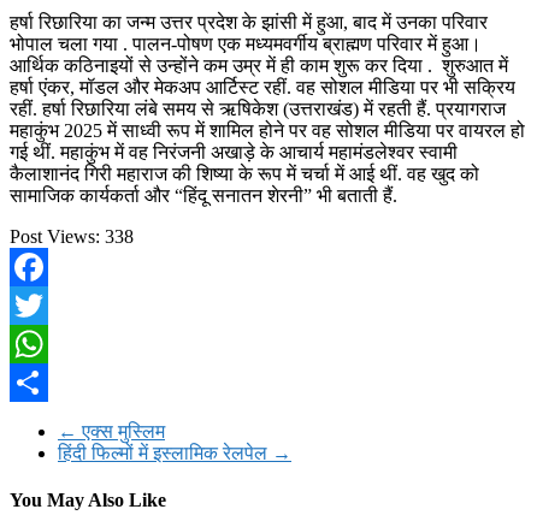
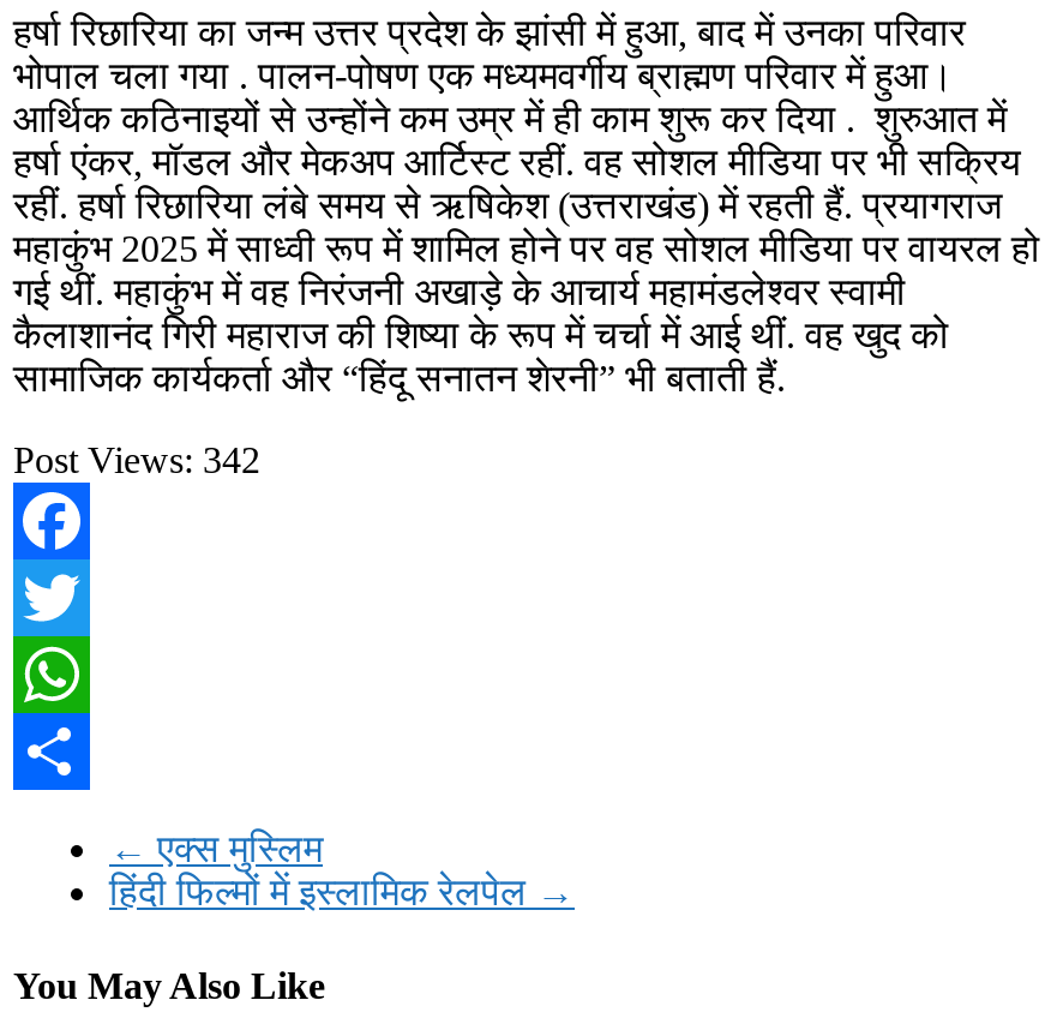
- Post Views: 338
+ Post Views: 342
